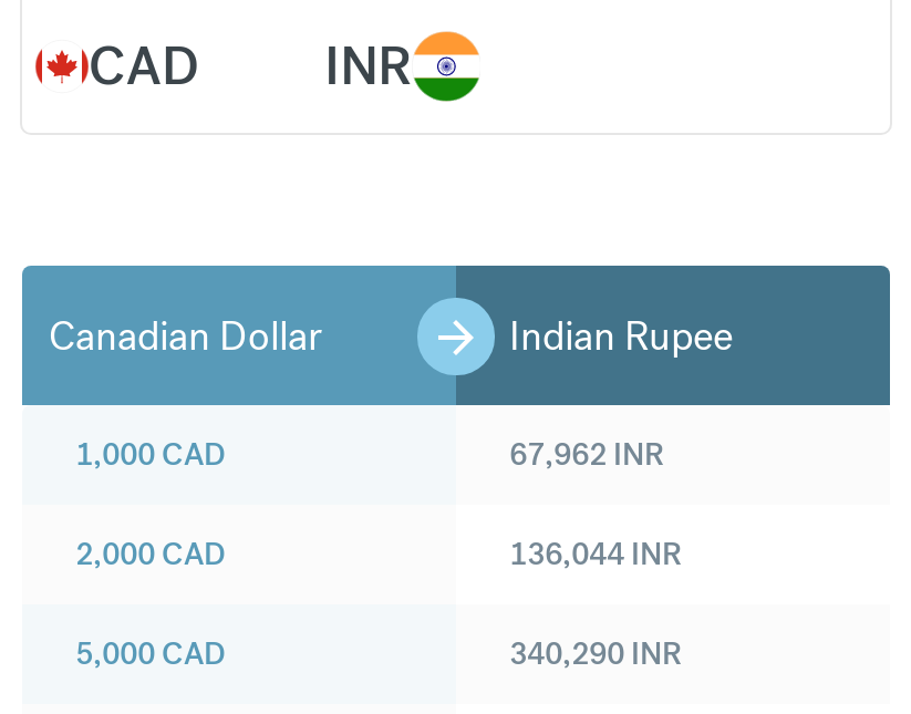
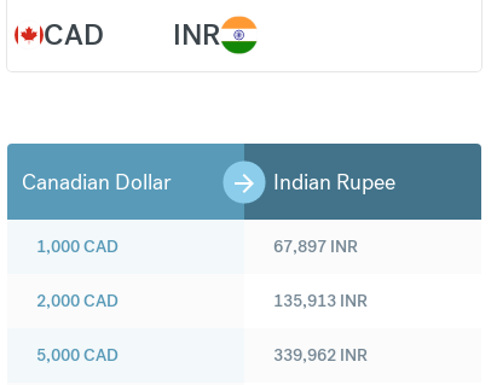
- 67,962 INR
+ 67,897 INR

- 136,044 INR
+ 135,913 INR

- 340,290 INR
+ 339,962 INR
